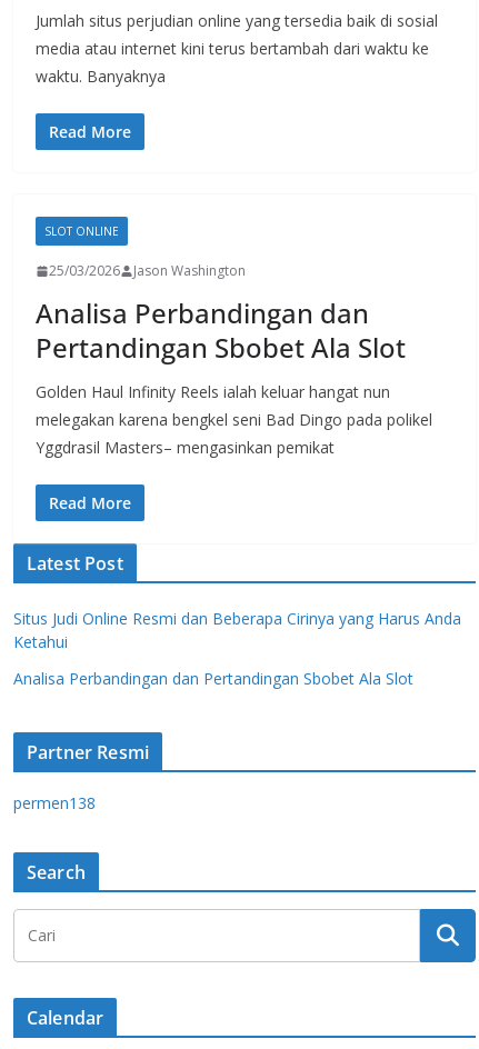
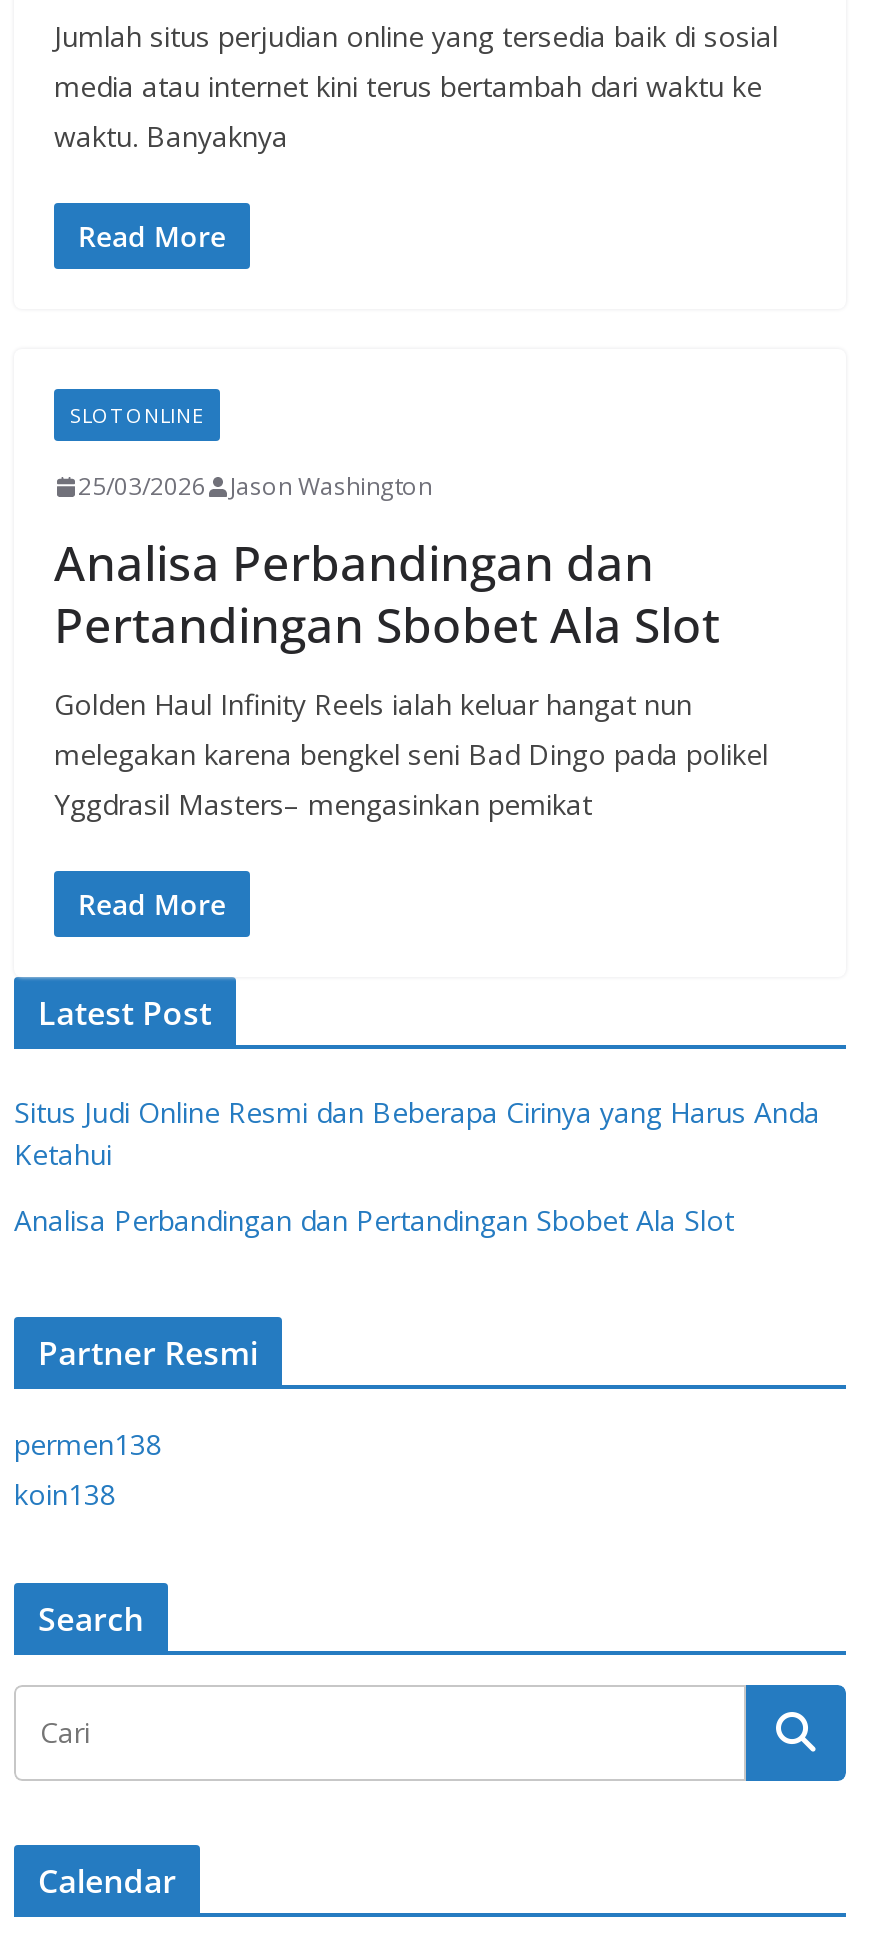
+ koin138
